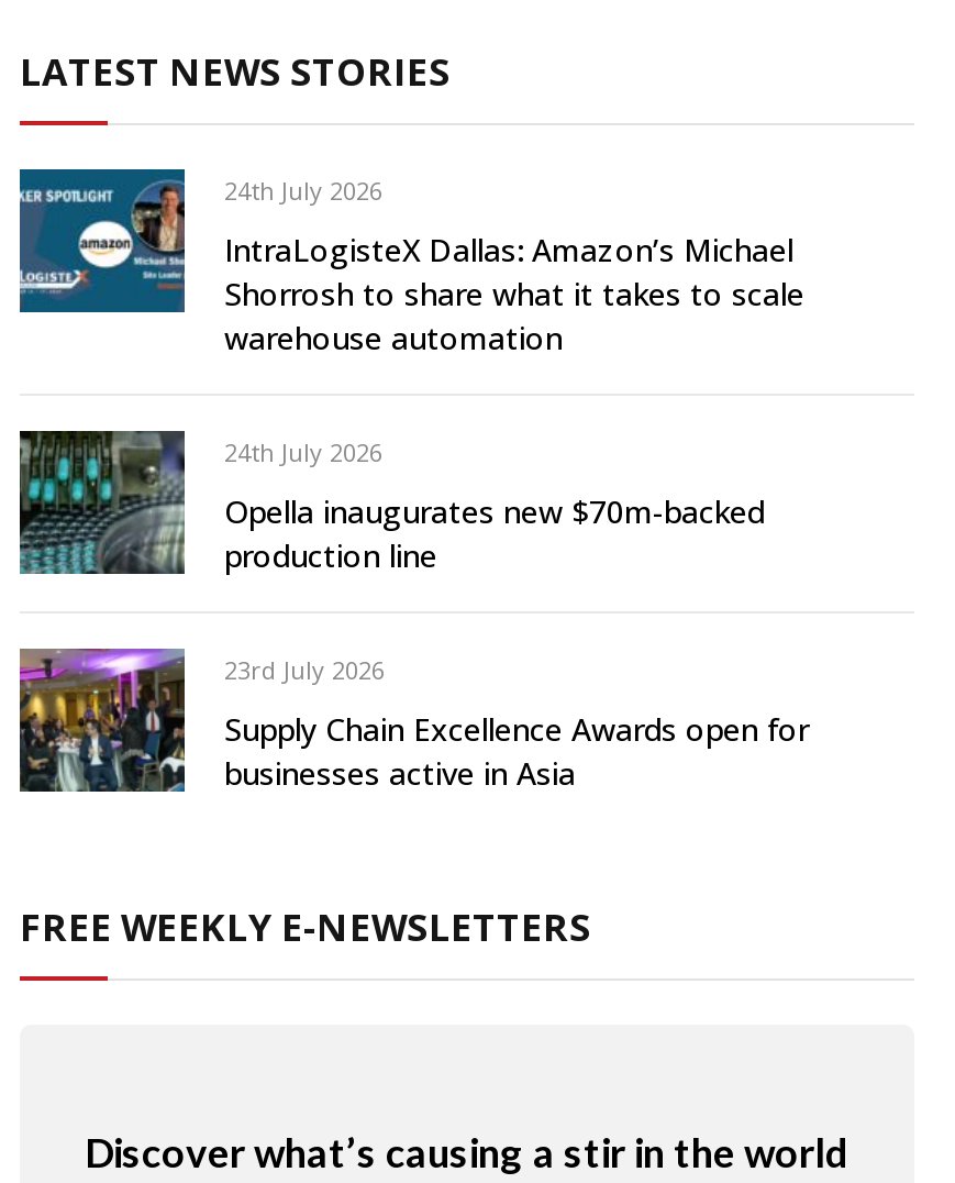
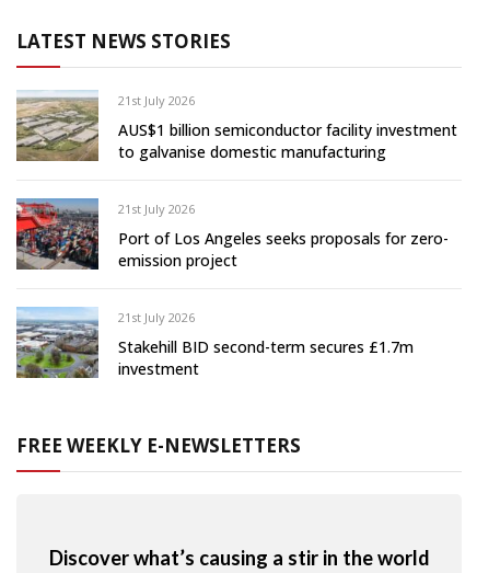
- [image]
- 24th July 2026
+ [image]
+ 21st July 2026

- IntraLogisteX Dallas: Amazon’s Michael
- Shorrosh to share what it takes to scale
- warehouse automation
+ AUS$1 billion semiconductor facility investment
+ to galvanise domestic manufacturing

- [image]
- 24th July 2026
+ [image]
+ 21st July 2026

- Opella inaugurates new $70m-backed
- production line
+ Port of Los Angeles seeks proposals for zero-
+ emission project

- [image]
- 23rd July 2026
+ [image]
+ 21st July 2026

- Supply Chain Excellence Awards open for
- businesses active in Asia
+ Stakehill BID second-term secures £1.7m
+ investment
